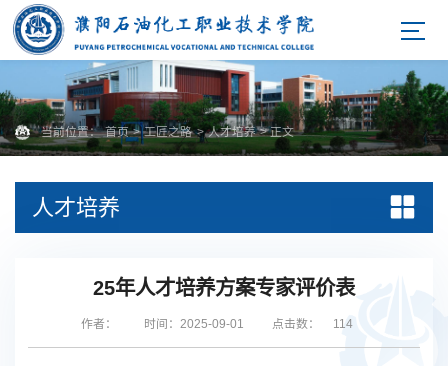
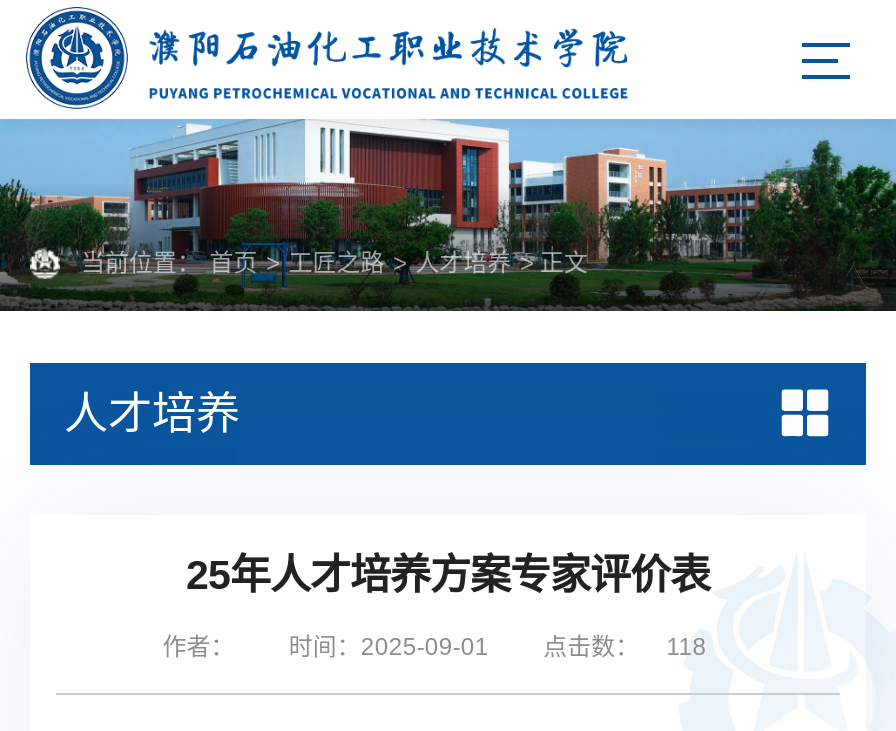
- 作者： 时间：2025-09-01 点击数： 114
+ 作者： 时间：2025-09-01 点击数： 118
